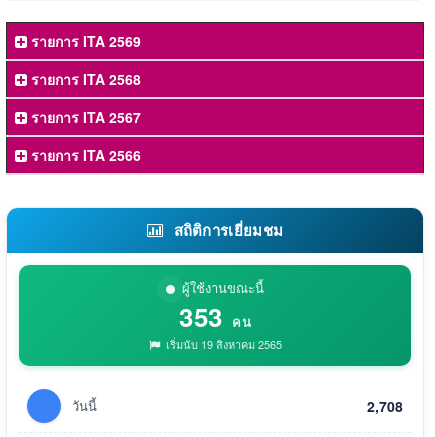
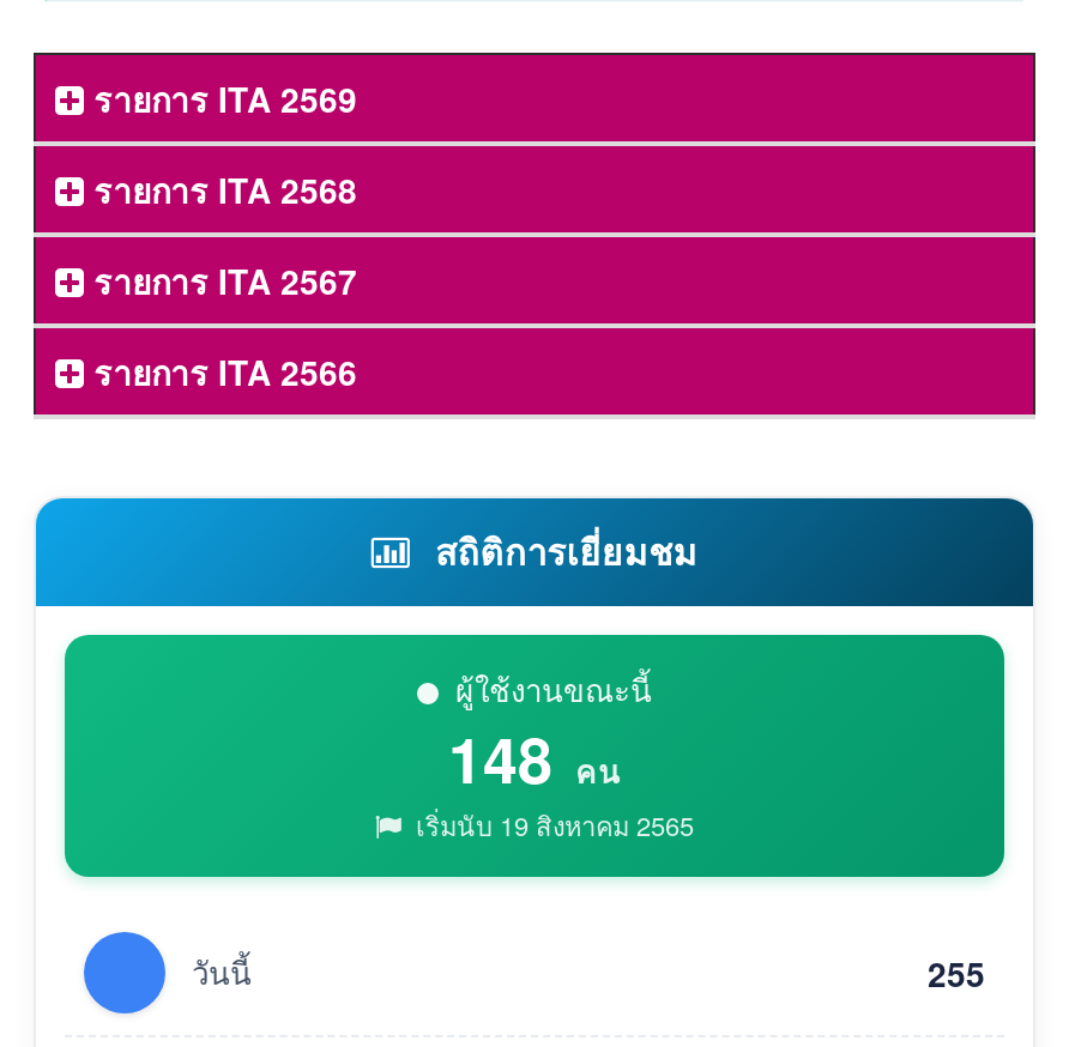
- 353 คน
+ 148 คน

- 2,708
+ 255
